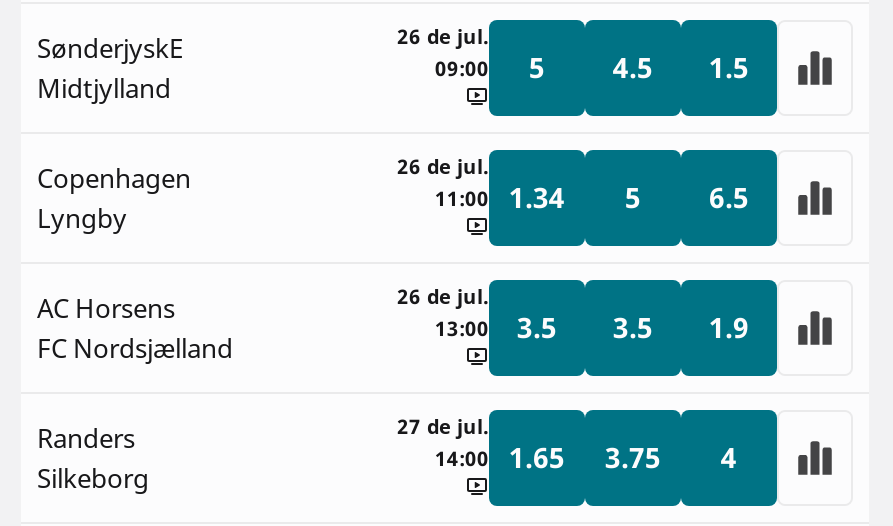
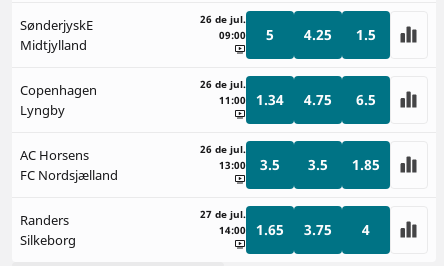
- 09:00 5 4.5 1.5
+ 09:00 5 4.25 1.5

- 11:00 1.34 5 6.5
+ 11:00 1.34 4.75 6.5

- 13:00 3.5 3.5 1.9
+ 13:00 3.5 3.5 1.85
